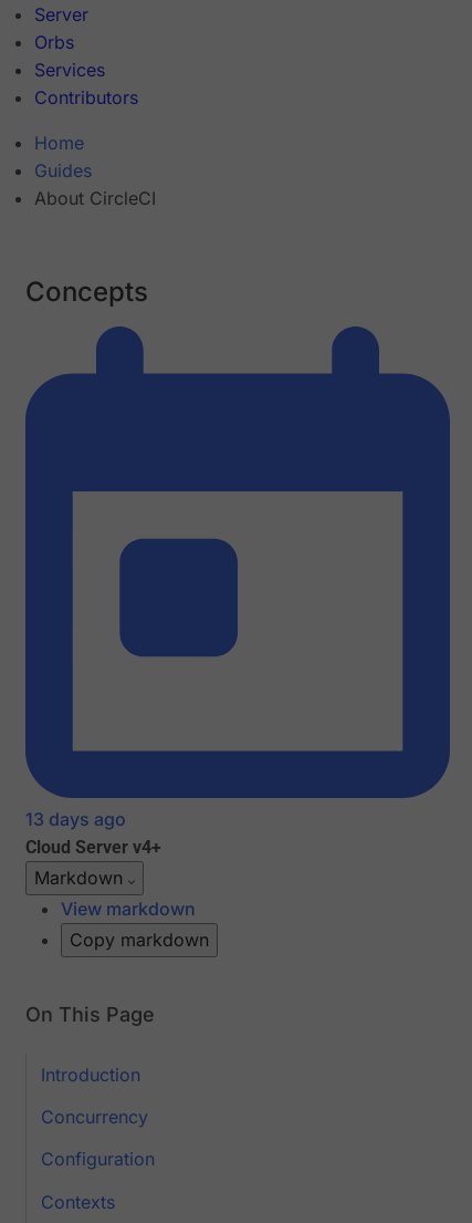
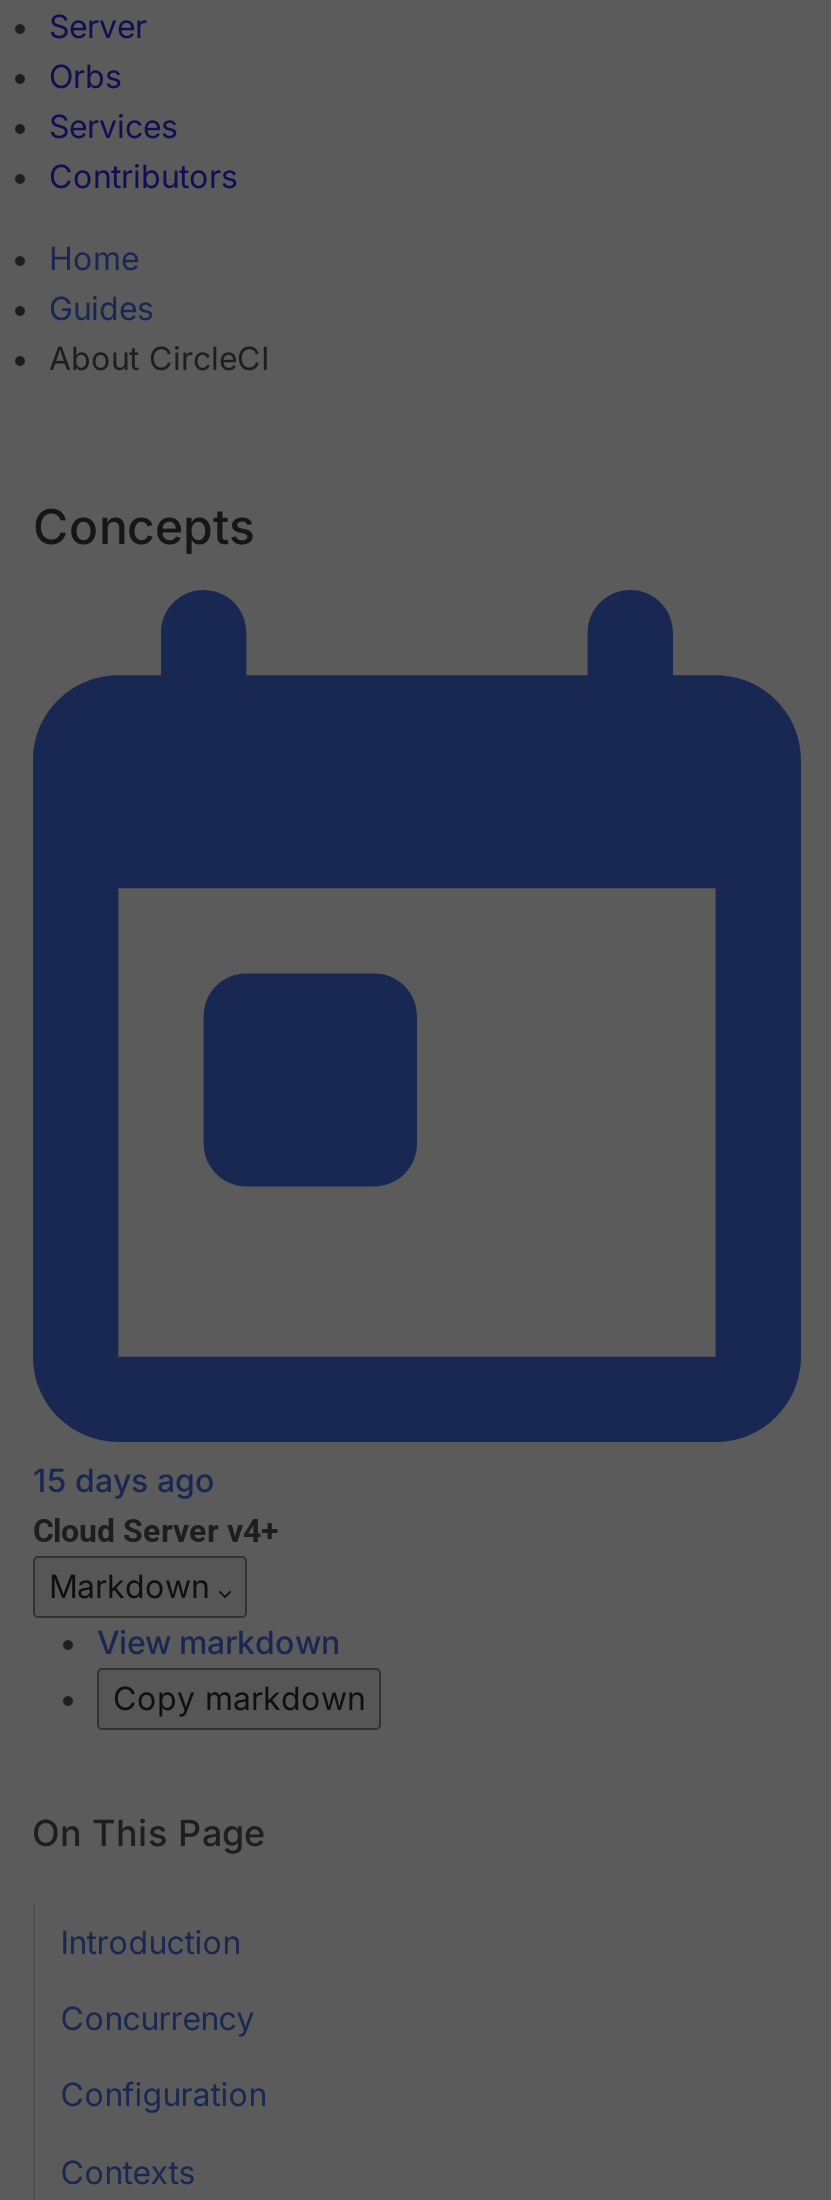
- 13 days ago
+ 15 days ago
